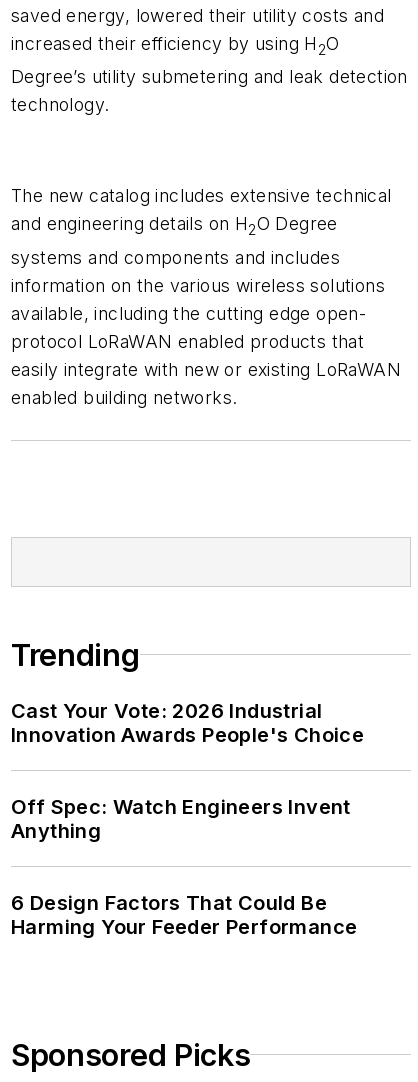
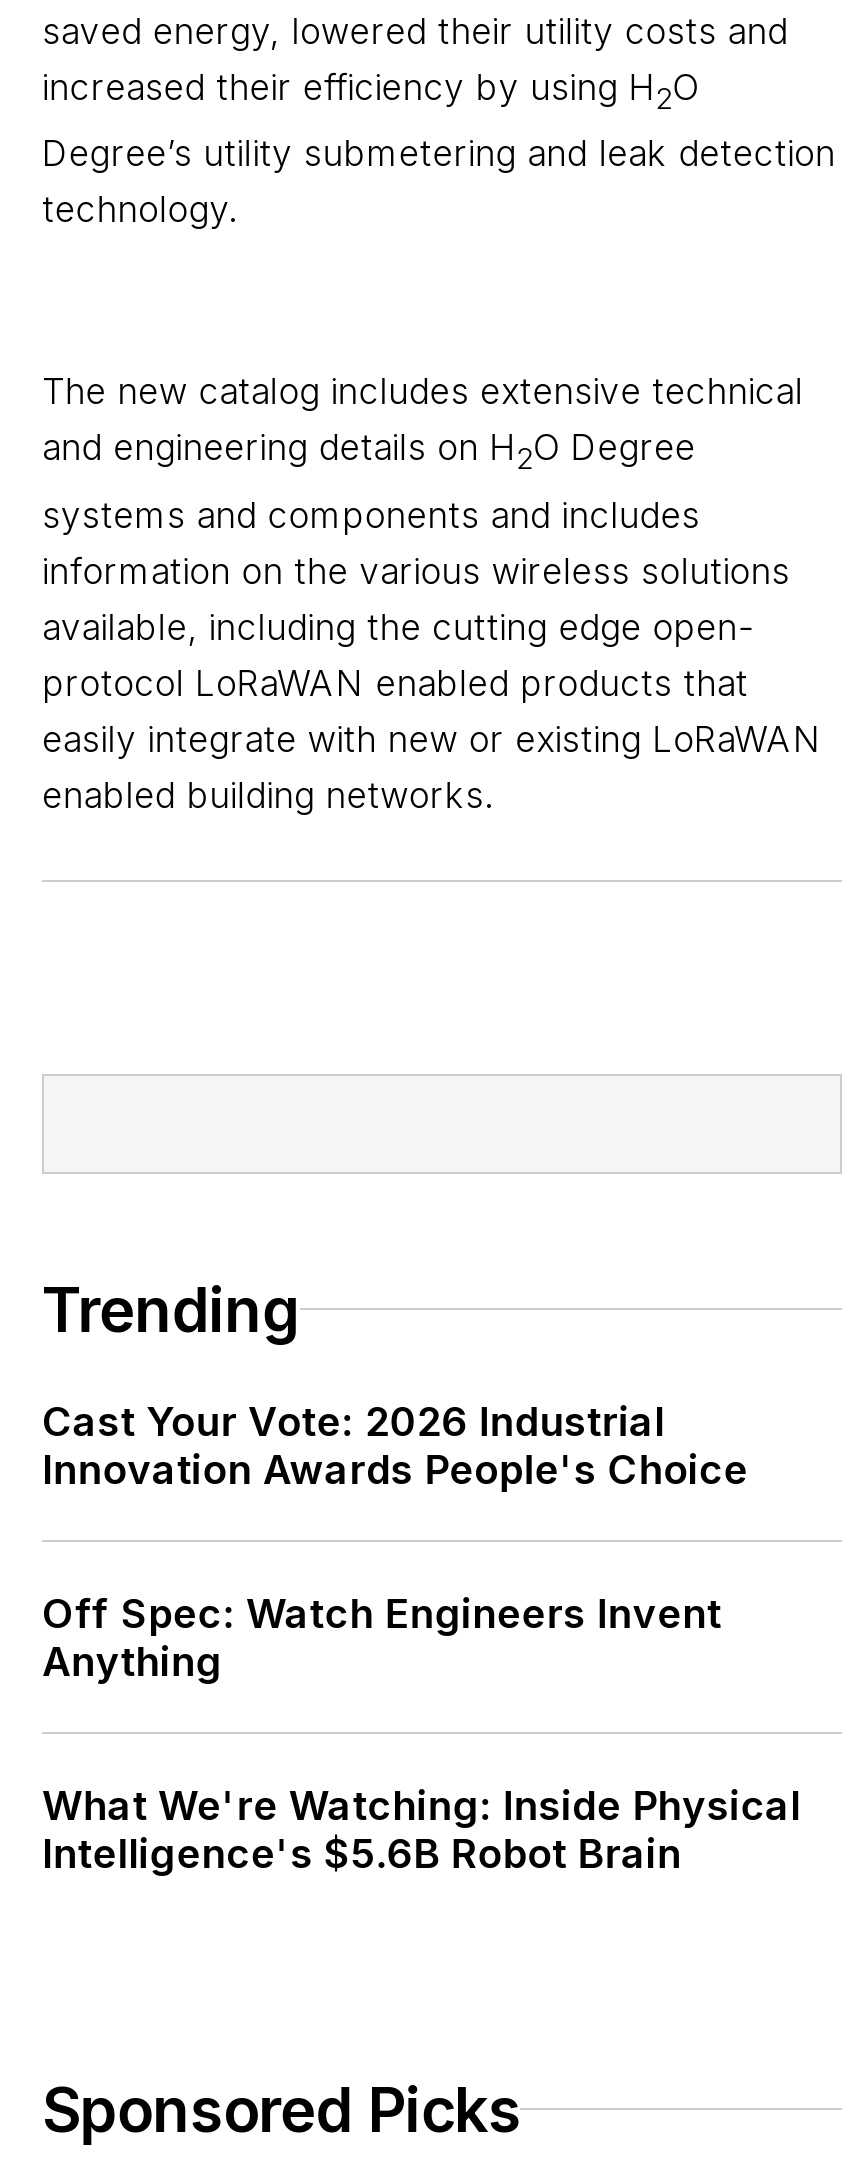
- 6 Design Factors That Could Be
- Harming Your Feeder Performance
+ What We're Watching: Inside Physical
+ Intelligence's $5.6B Robot Brain
